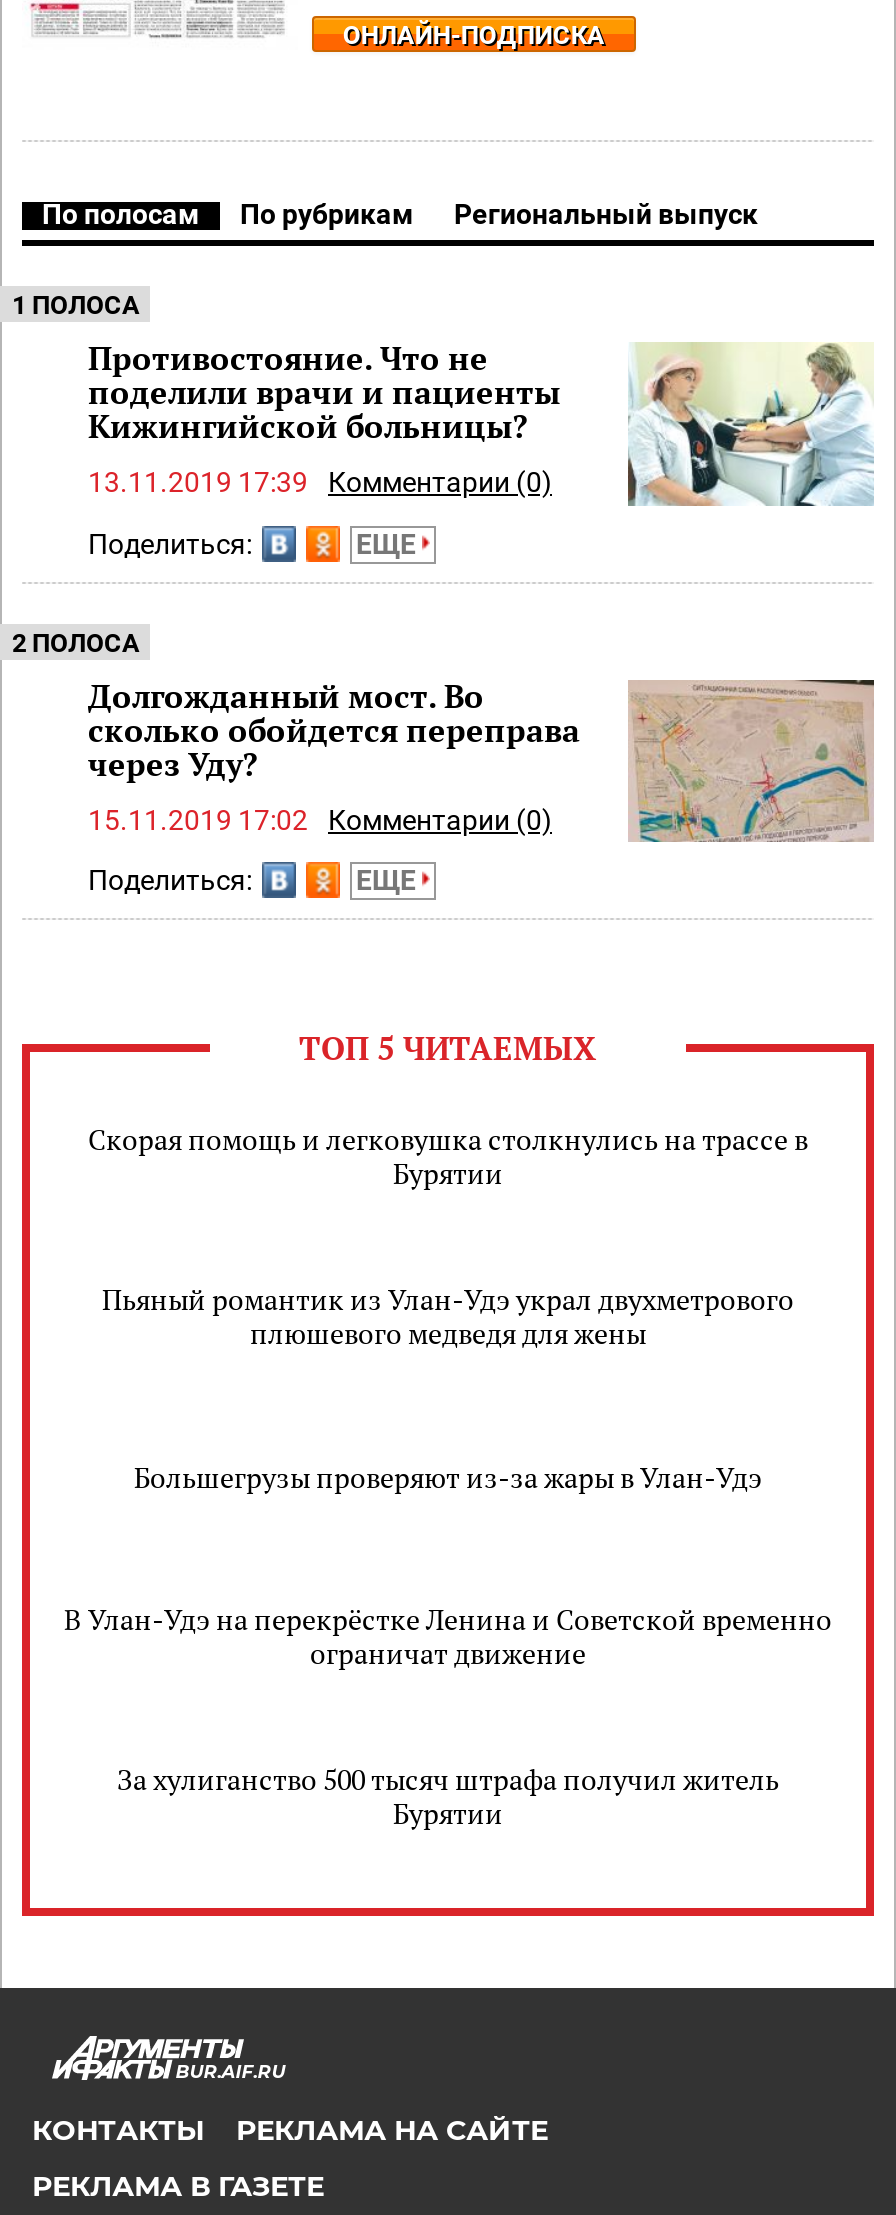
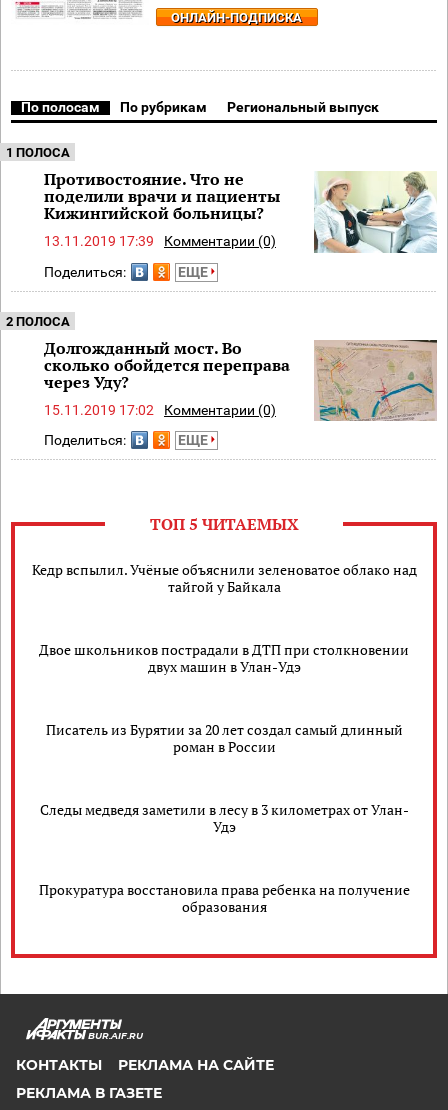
- Скорая помощь и легковушка столкнулись на трассе в
- Бурятии
+ Кедр вспылил. Учёные объяснили зеленоватое облако над
+ тайгой у Байкала

- Пьяный романтик из Улан-Удэ украл двухметрового
- плюшевого медведя для жены
+ Двое школьников пострадали в ДТП при столкновении
+ двух машин в Улан-Удэ

- Большегрузы проверяют из-за жары в Улан-Удэ
+ Писатель из Бурятии за 20 лет создал самый длинный
+ роман в России

- В Улан-Удэ на перекрёстке Ленина и Советской временно
- ограничат движение
+ Следы медведя заметили в лесу в 3 километрах от Улан-
+ Удэ

- За хулиганство 500 тысяч штрафа получил житель
- Бурятии
+ Прокуратура восстановила права ребенка на получение
+ образования
